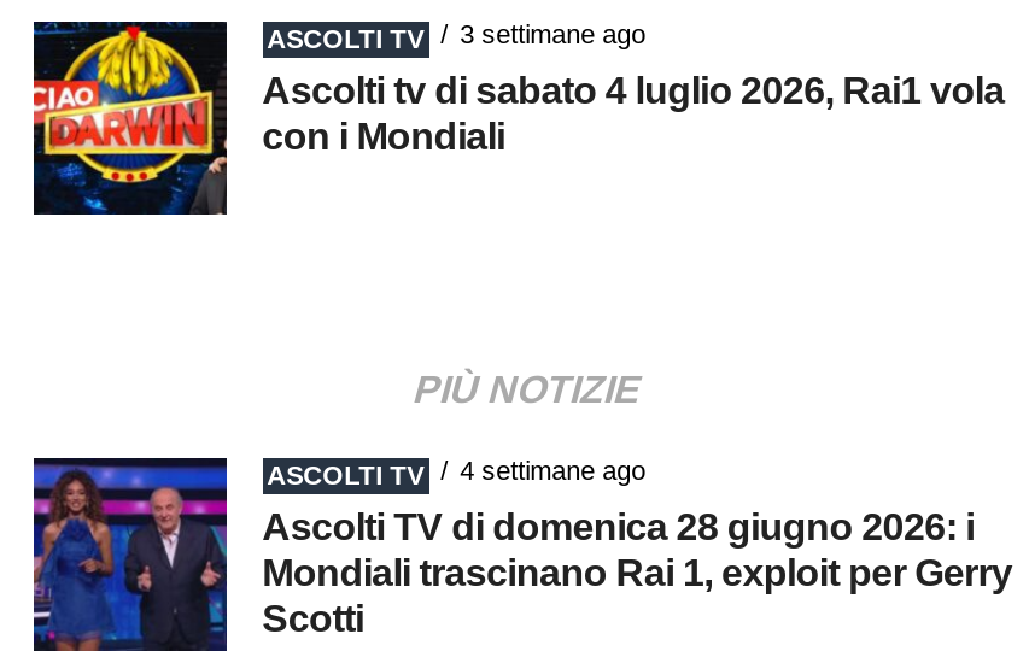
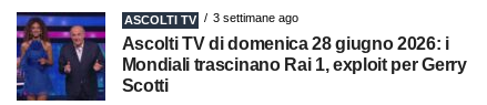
- [image]
- Ascolti tv di sabato 4 luglio 2026, Rai1 vola
- con i Mondiali

- PIÙ NOTIZIE
- ASCOLTI TV
- 4 settimane ago
